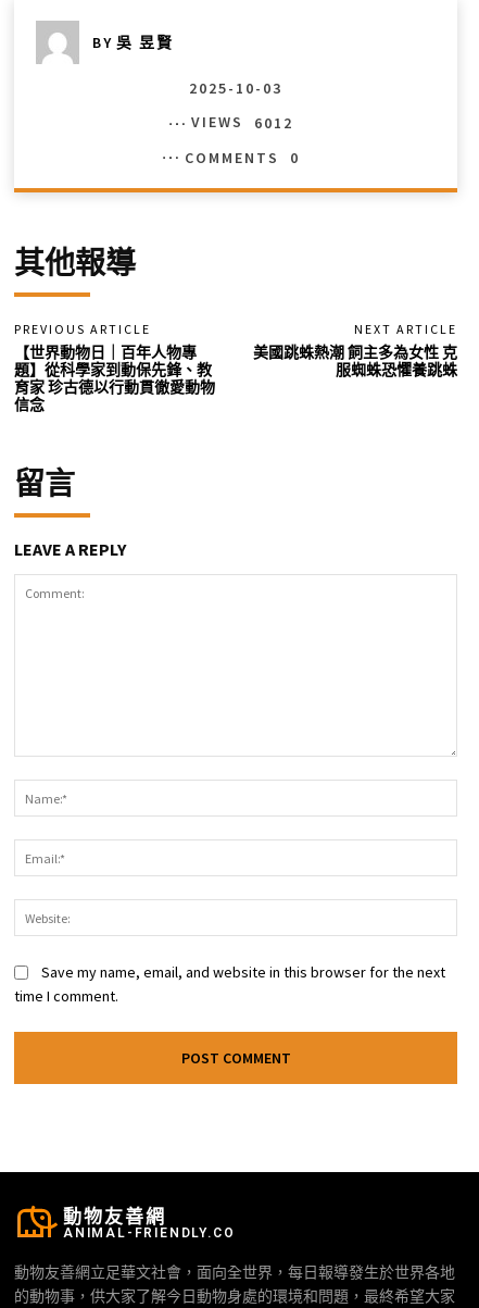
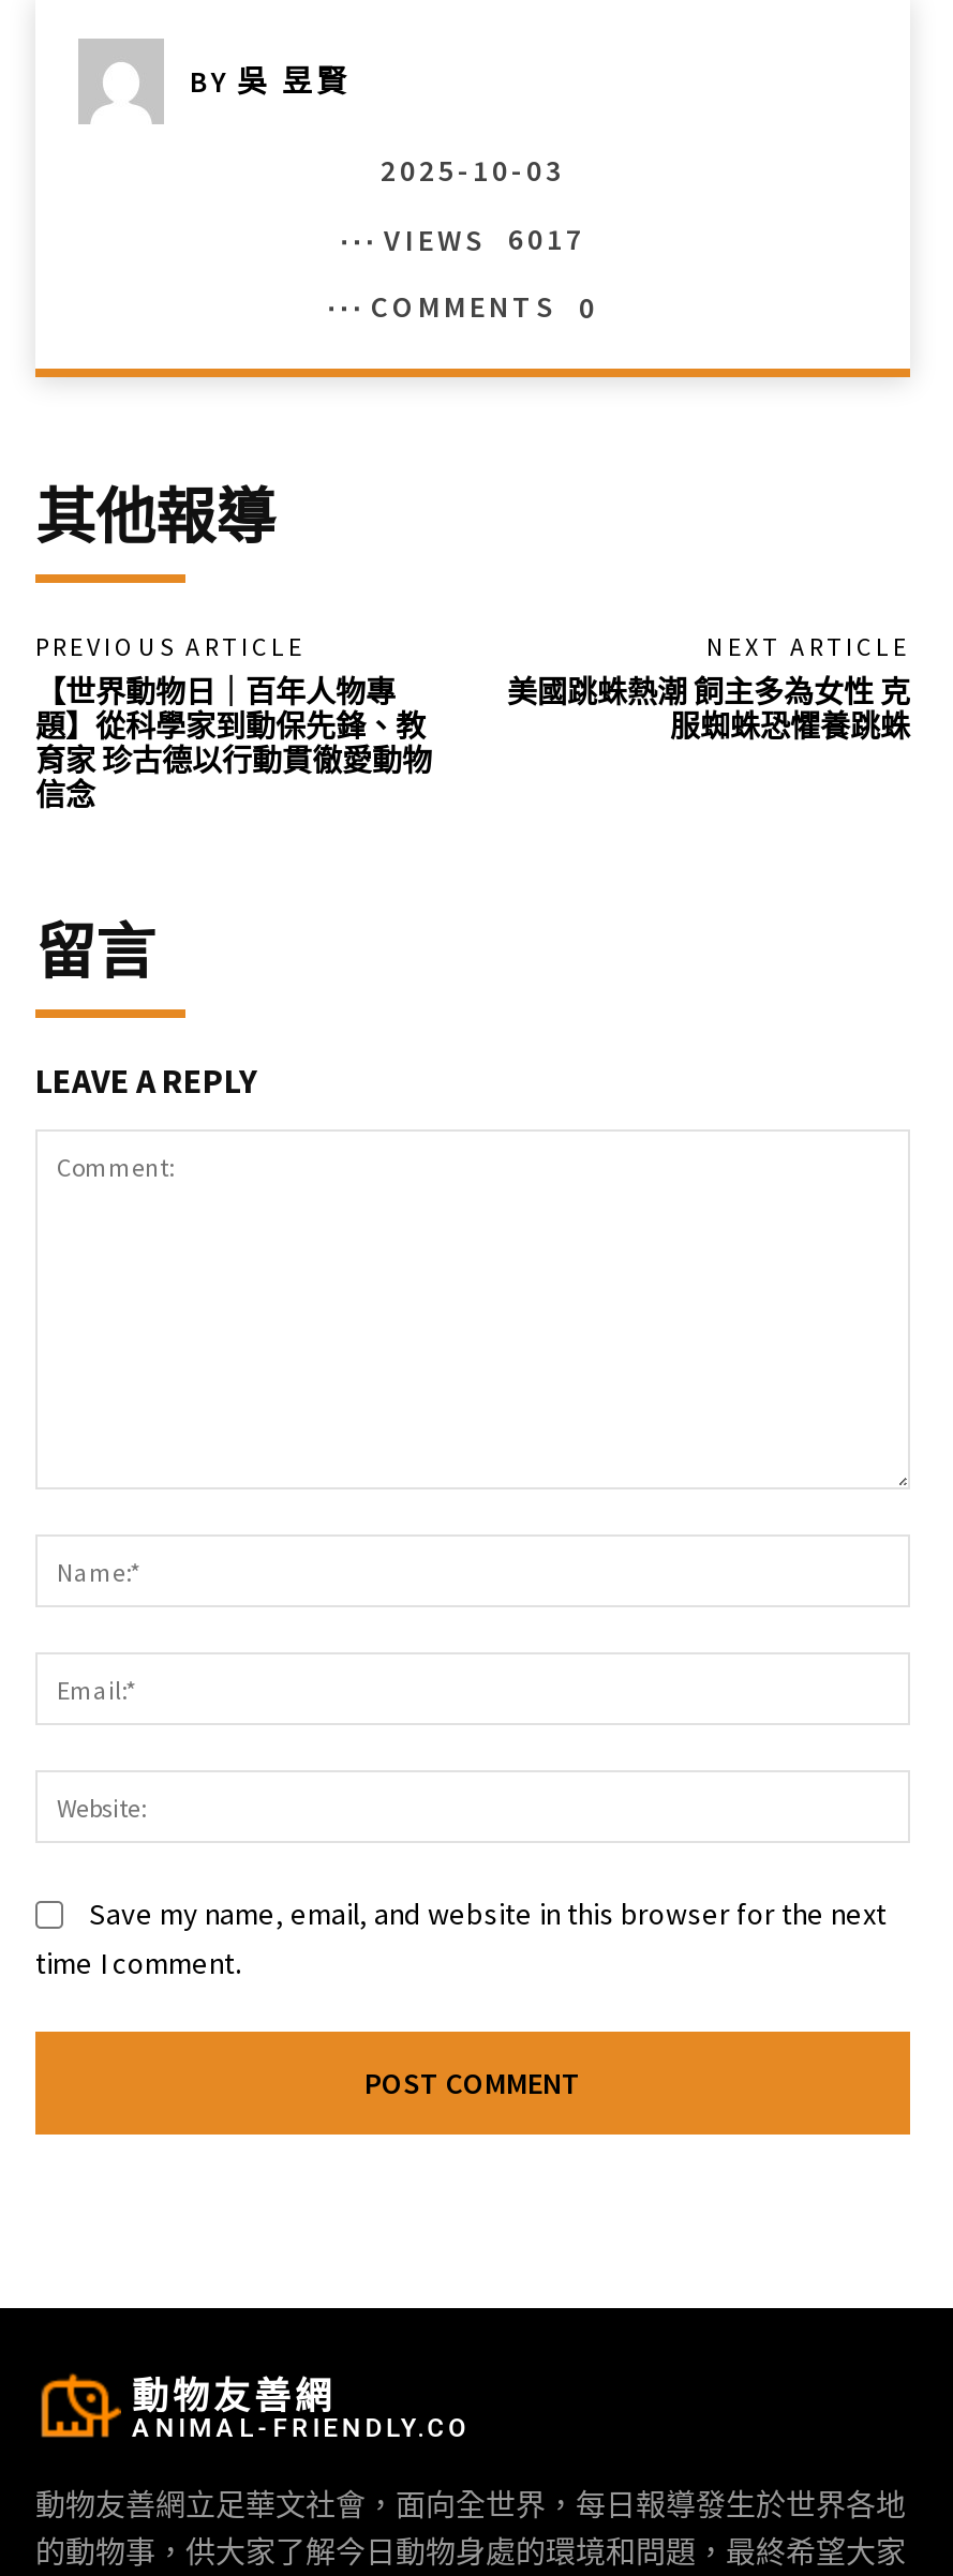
- VIEWS 6012
+ VIEWS 6017
